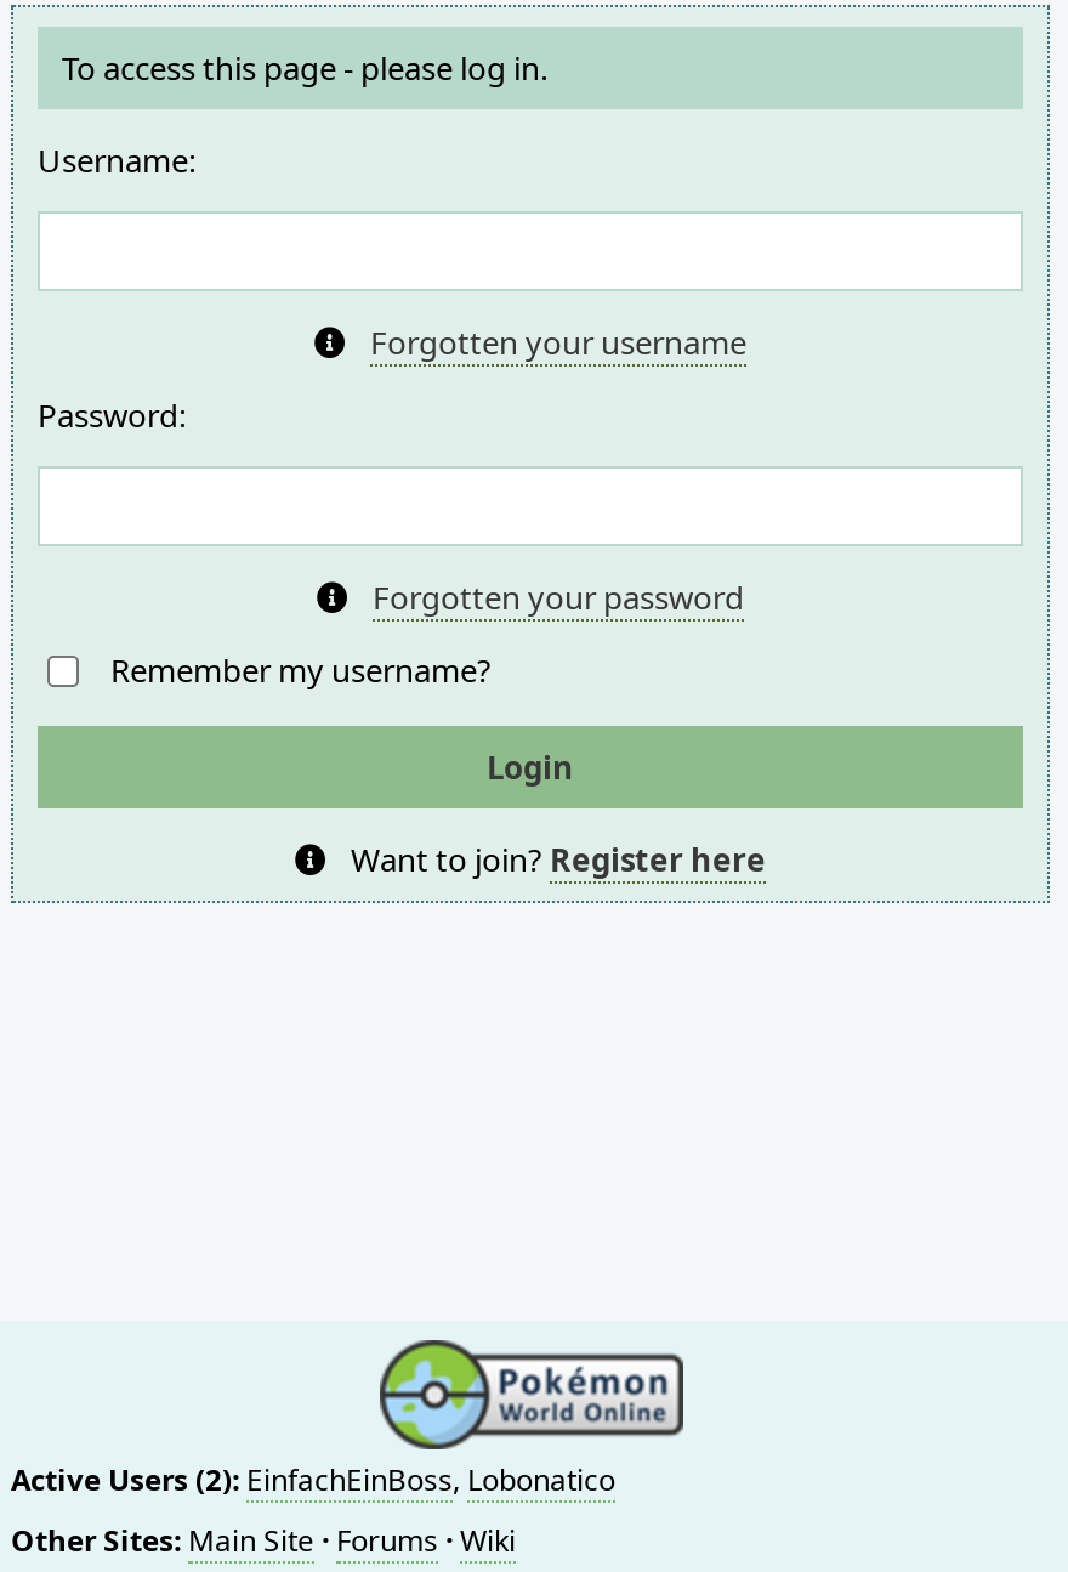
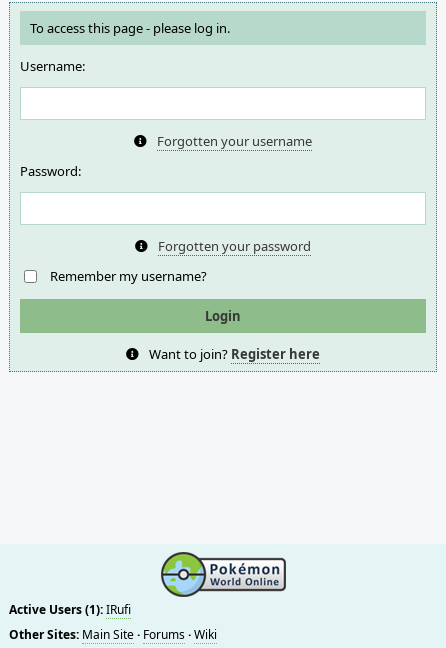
- Active Users (2): EinfachEinBoss, Lobonatico
+ Active Users (1): IRufi
